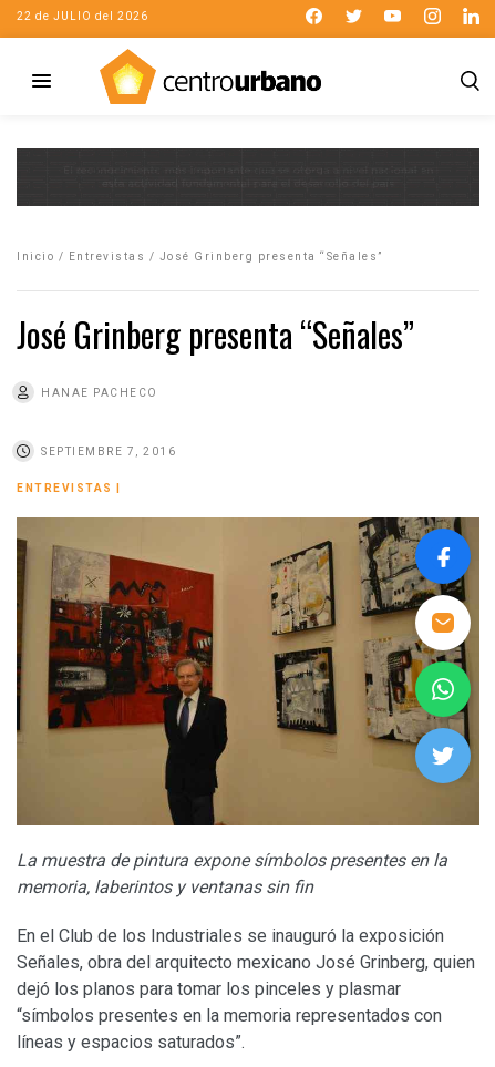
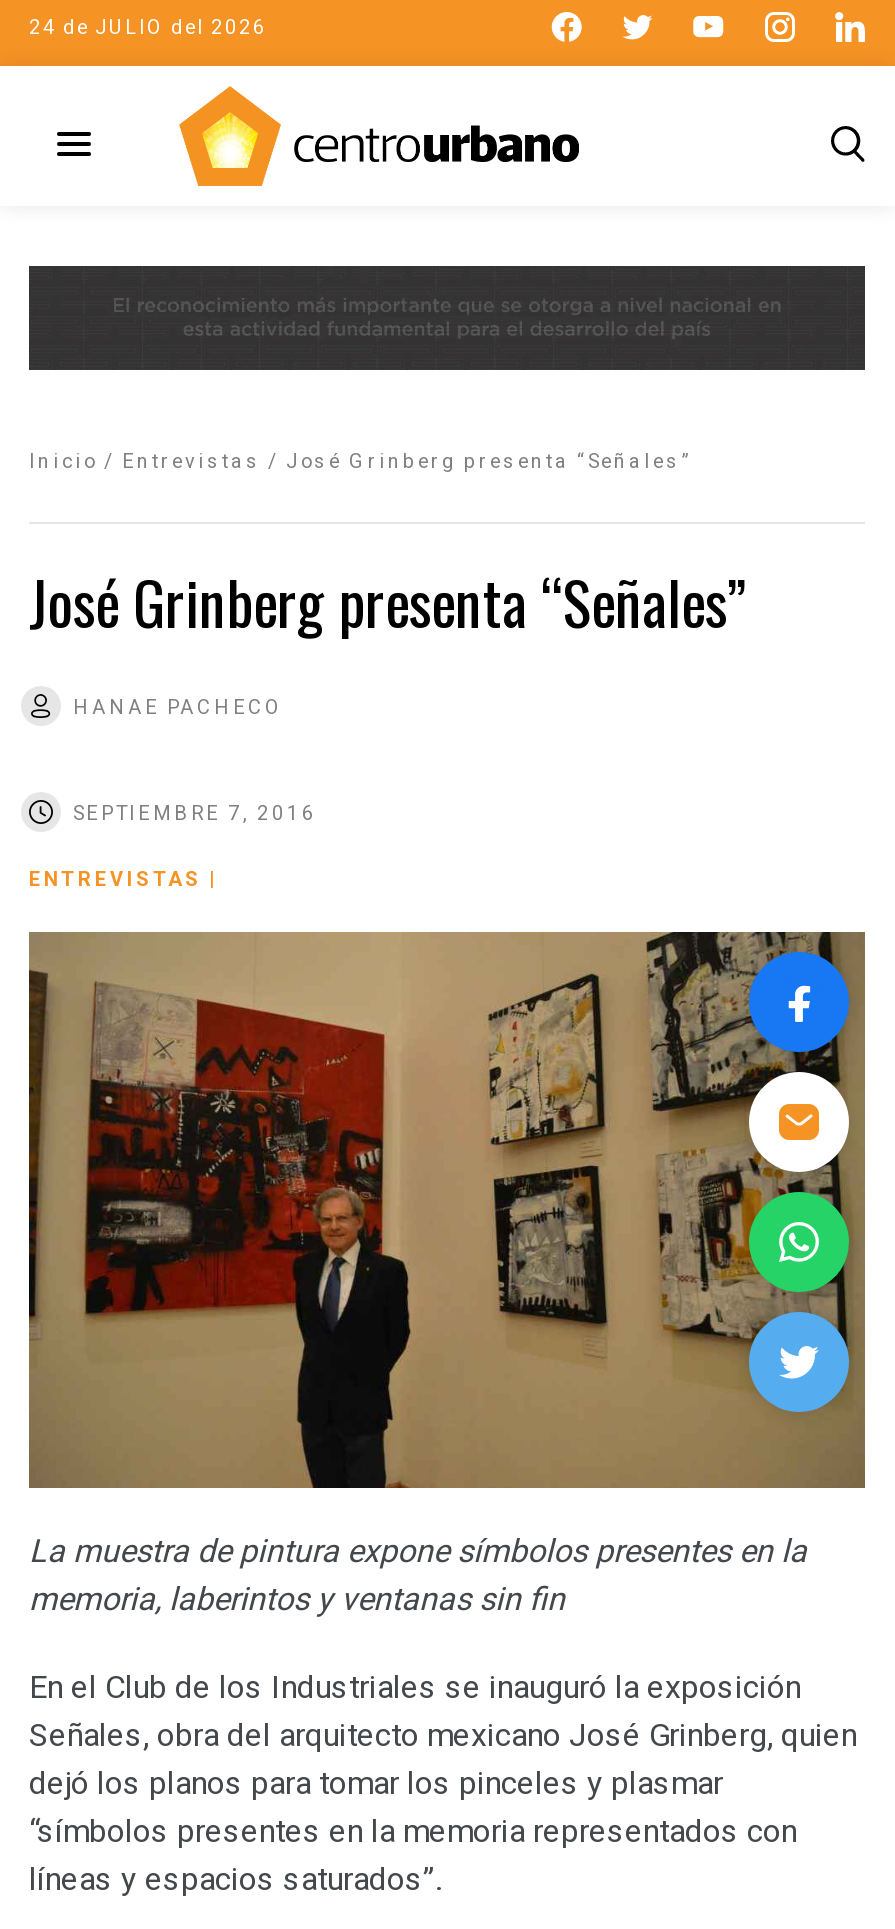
- 22 de JULIO del 2026
+ 24 de JULIO del 2026
